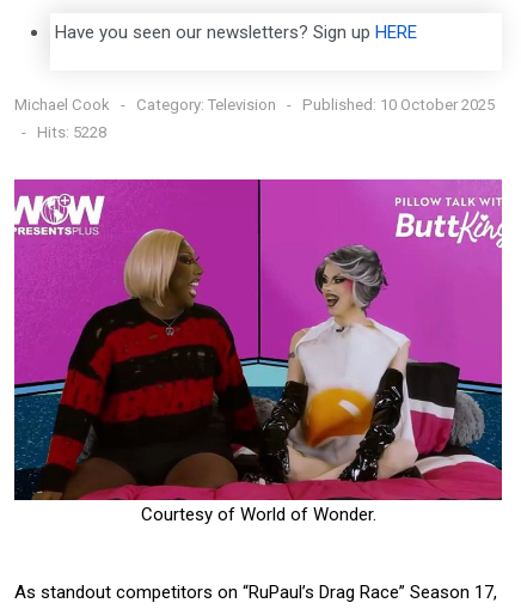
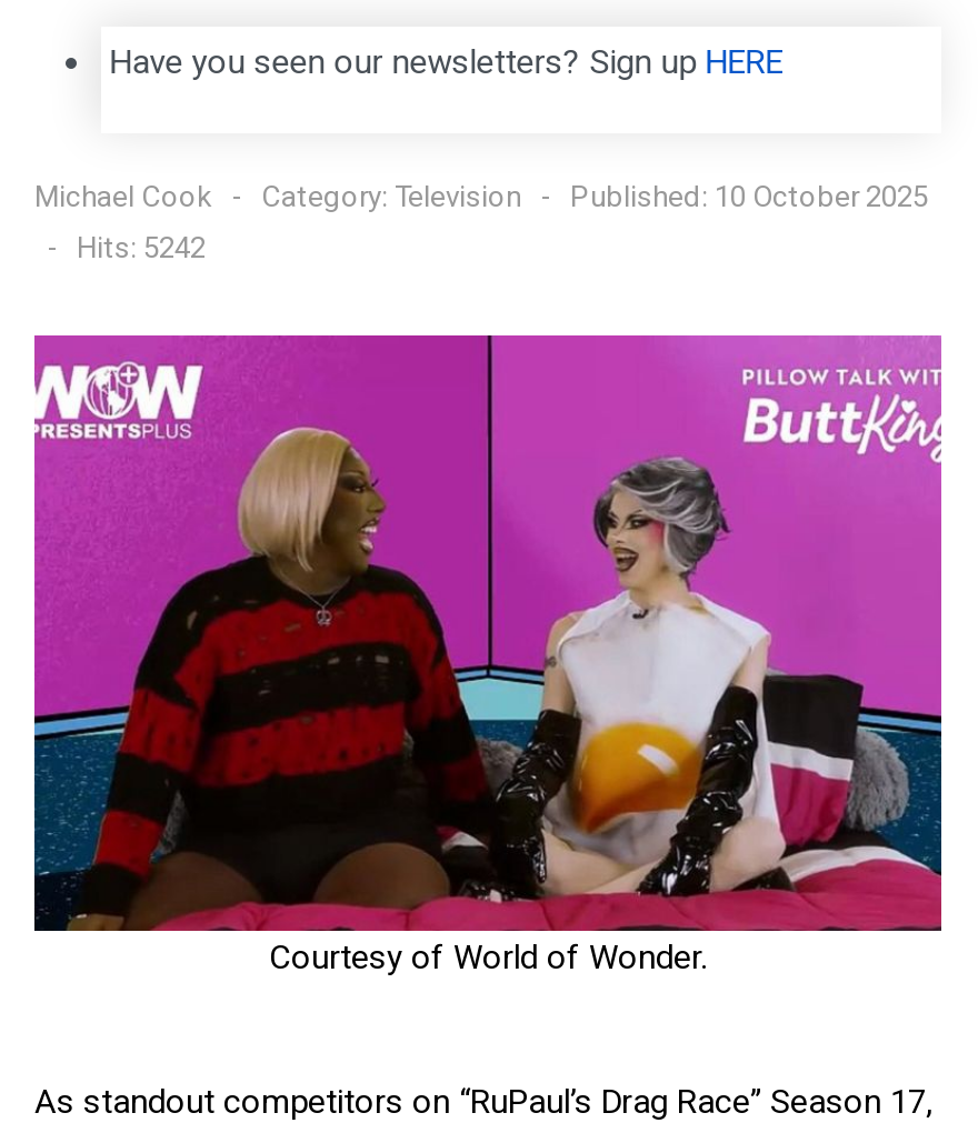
- Hits: 5228
+ Hits: 5242
